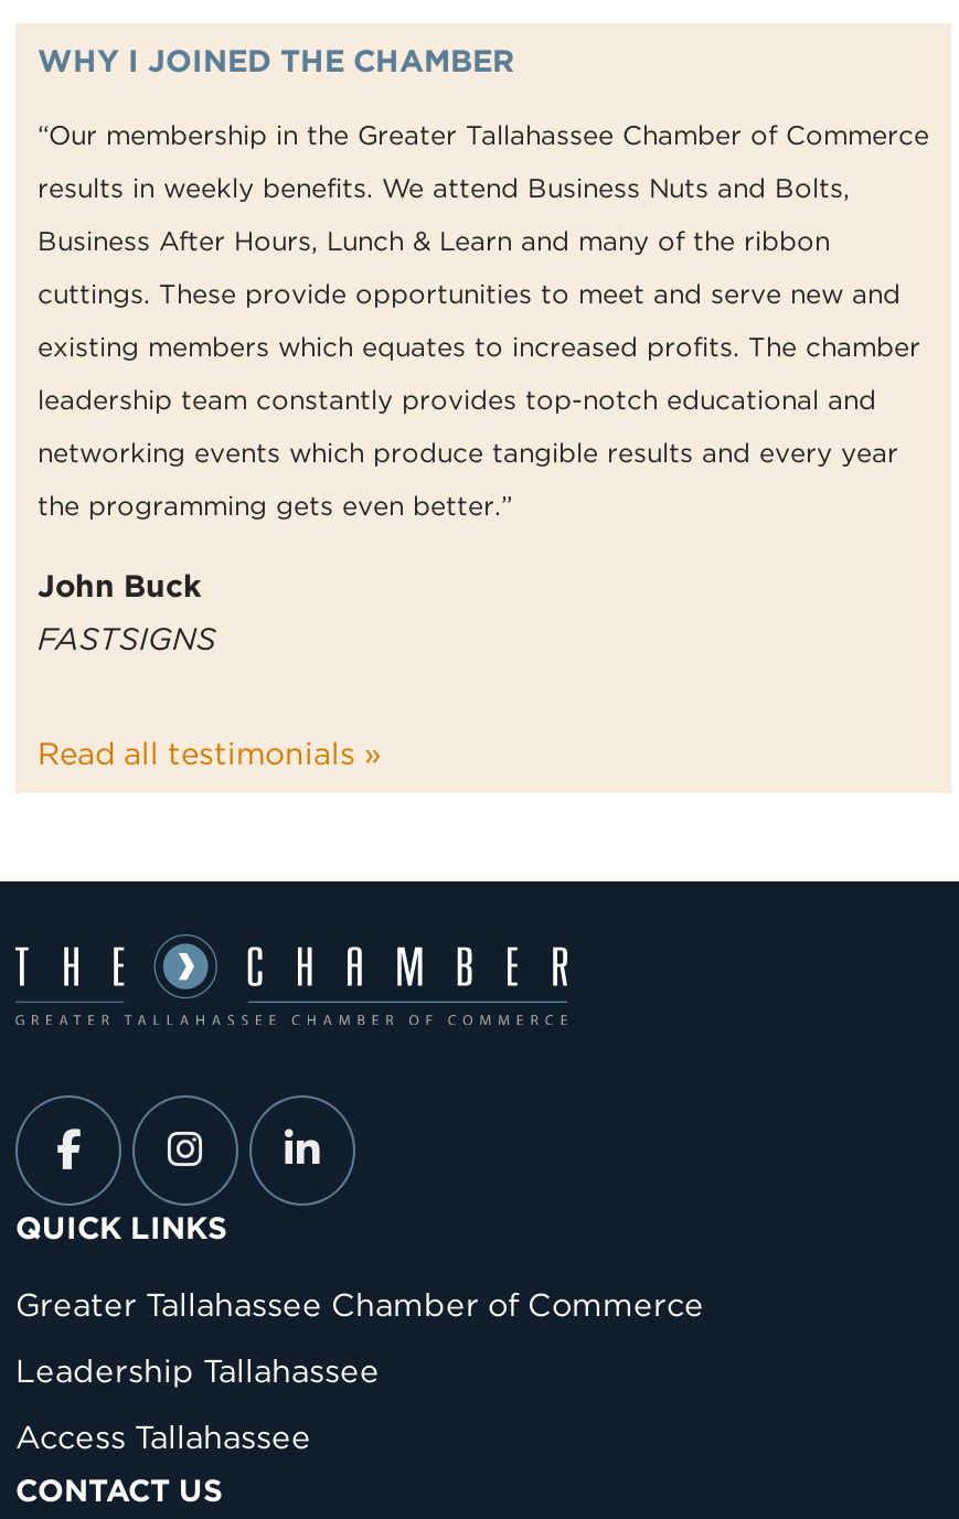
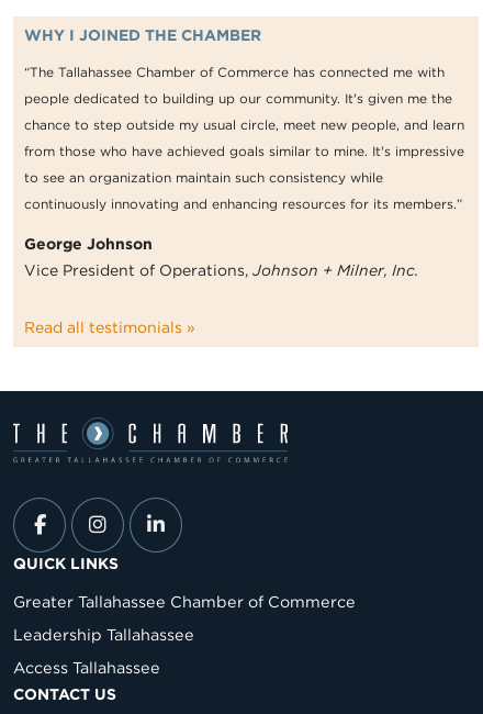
- “Our membership in the Greater Tallahassee Chamber of Commerce
- results in weekly benefits. We attend Business Nuts and Bolts,
- Business After Hours, Lunch & Learn and many of the ribbon
- cuttings. These provide opportunities to meet and serve new and
- existing members which equates to increased profits. The chamber
- leadership team constantly provides top-notch educational and
- networking events which produce tangible results and every year
- the programming gets even better.”
- John Buck
- FASTSIGNS
+ “The Tallahassee Chamber of Commerce has connected me with
+ people dedicated to building up our community. It's given me the
+ chance to step outside my usual circle, meet new people, and learn
+ from those who have achieved goals similar to mine. It's impressive
+ to see an organization maintain such consistency while
+ continuously innovating and enhancing resources for its members.”
+ George Johnson
+ Vice President of Operations, Johnson + Milner, Inc.
